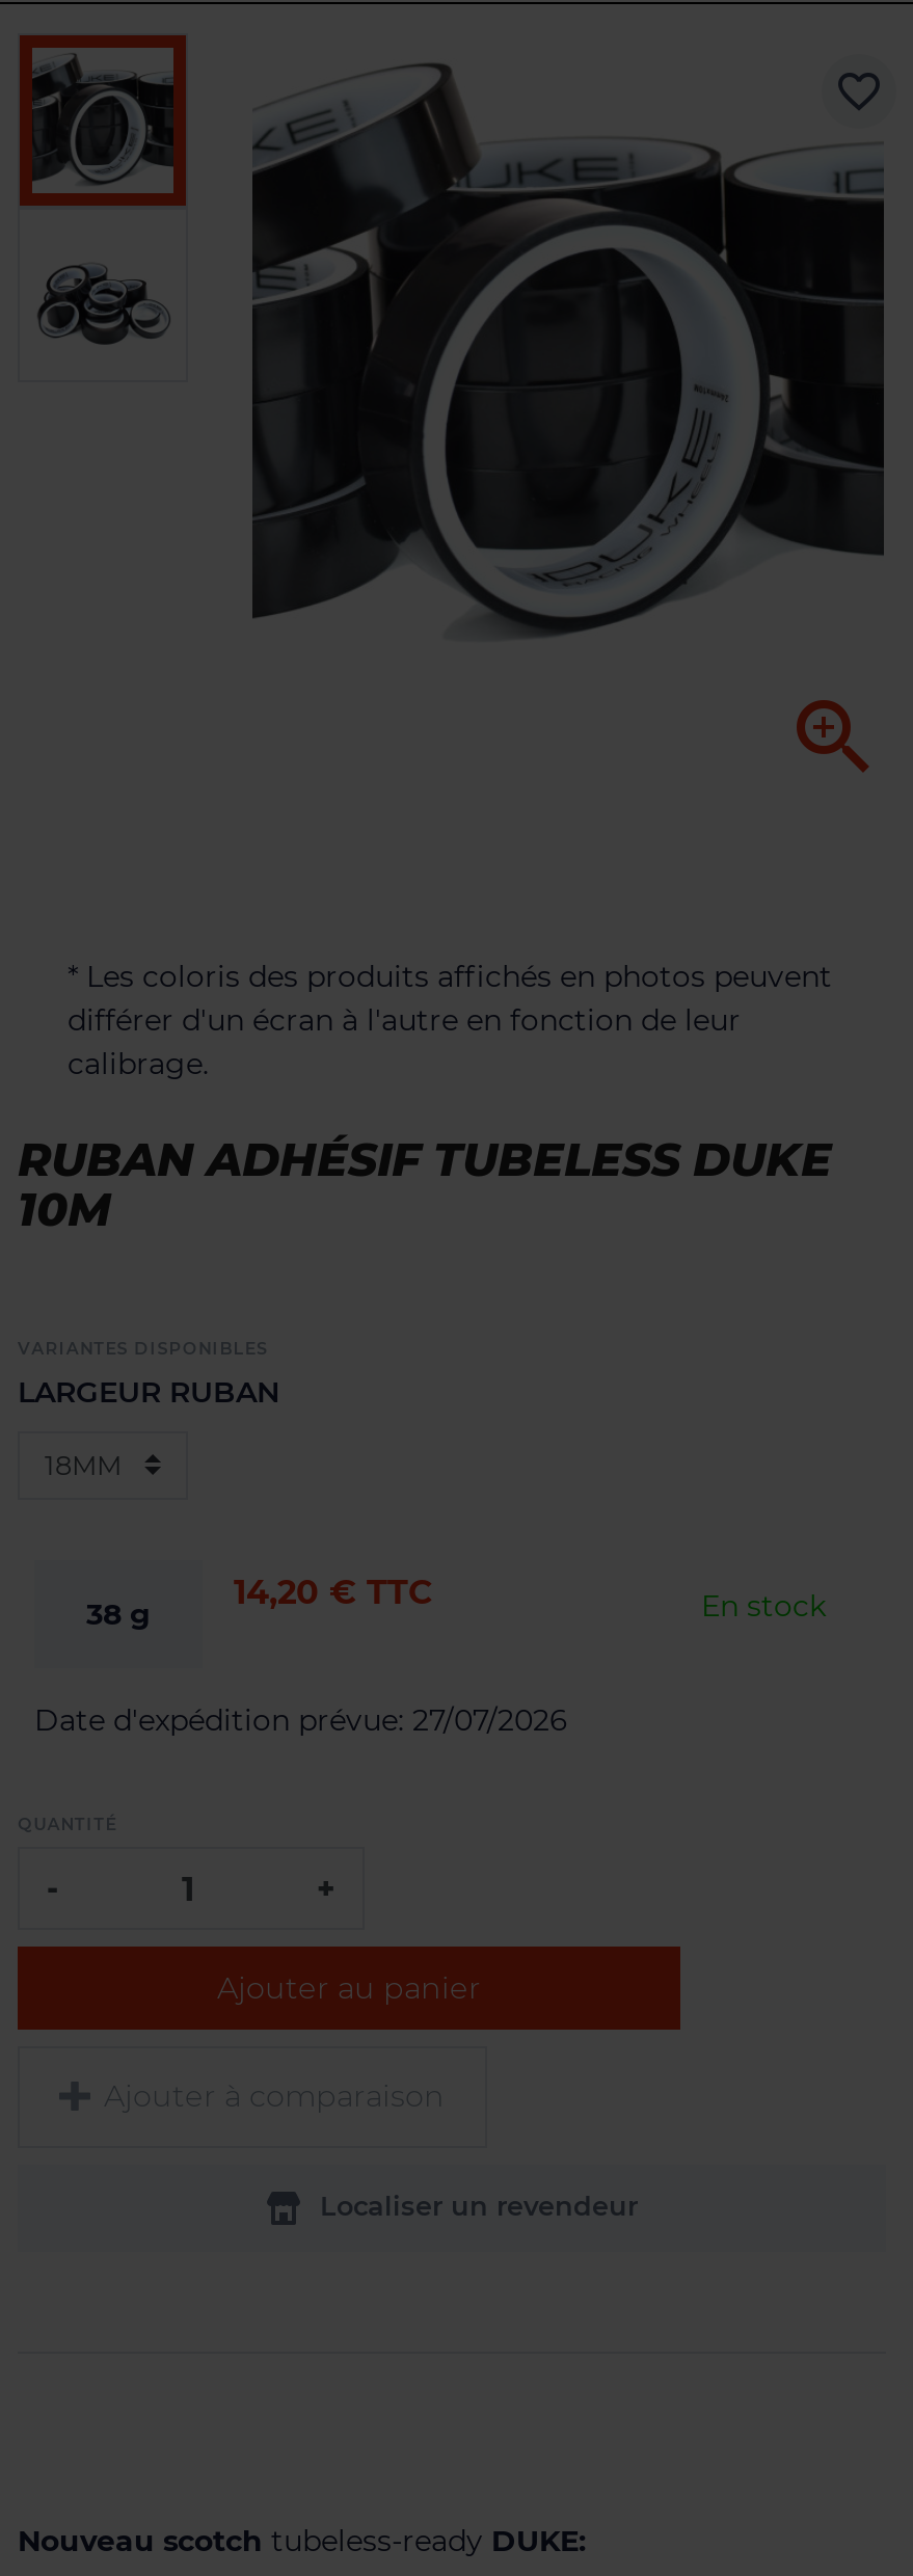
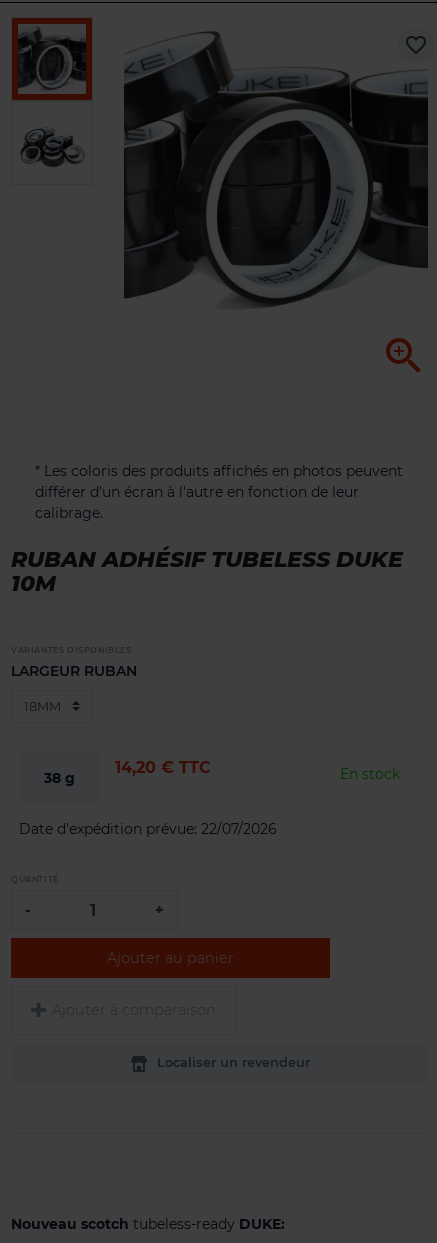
- Date d'expédition prévue: 27/07/2026
+ Date d'expédition prévue: 22/07/2026
